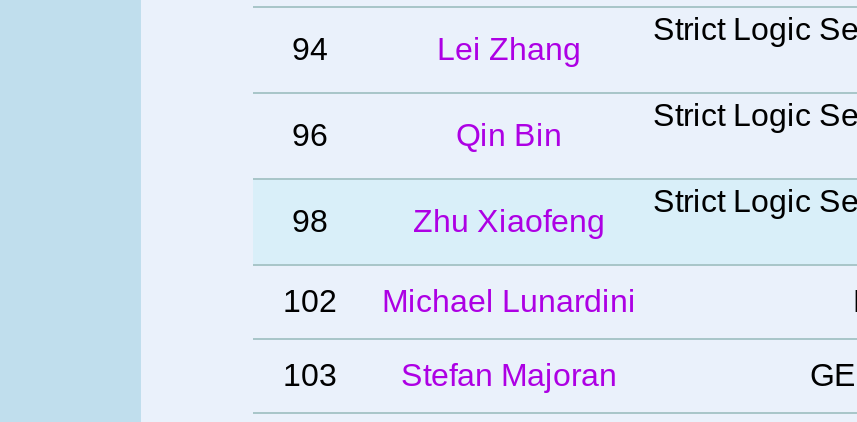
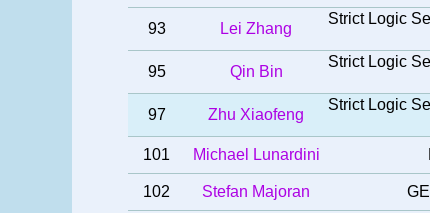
- 94
+ 93

- 96
+ 95

- 98
+ 97

- 102 Michael Lunardini
+ 101 Michael Lunardini

- 103 Stefan Majoran
+ 102 Stefan Majoran
